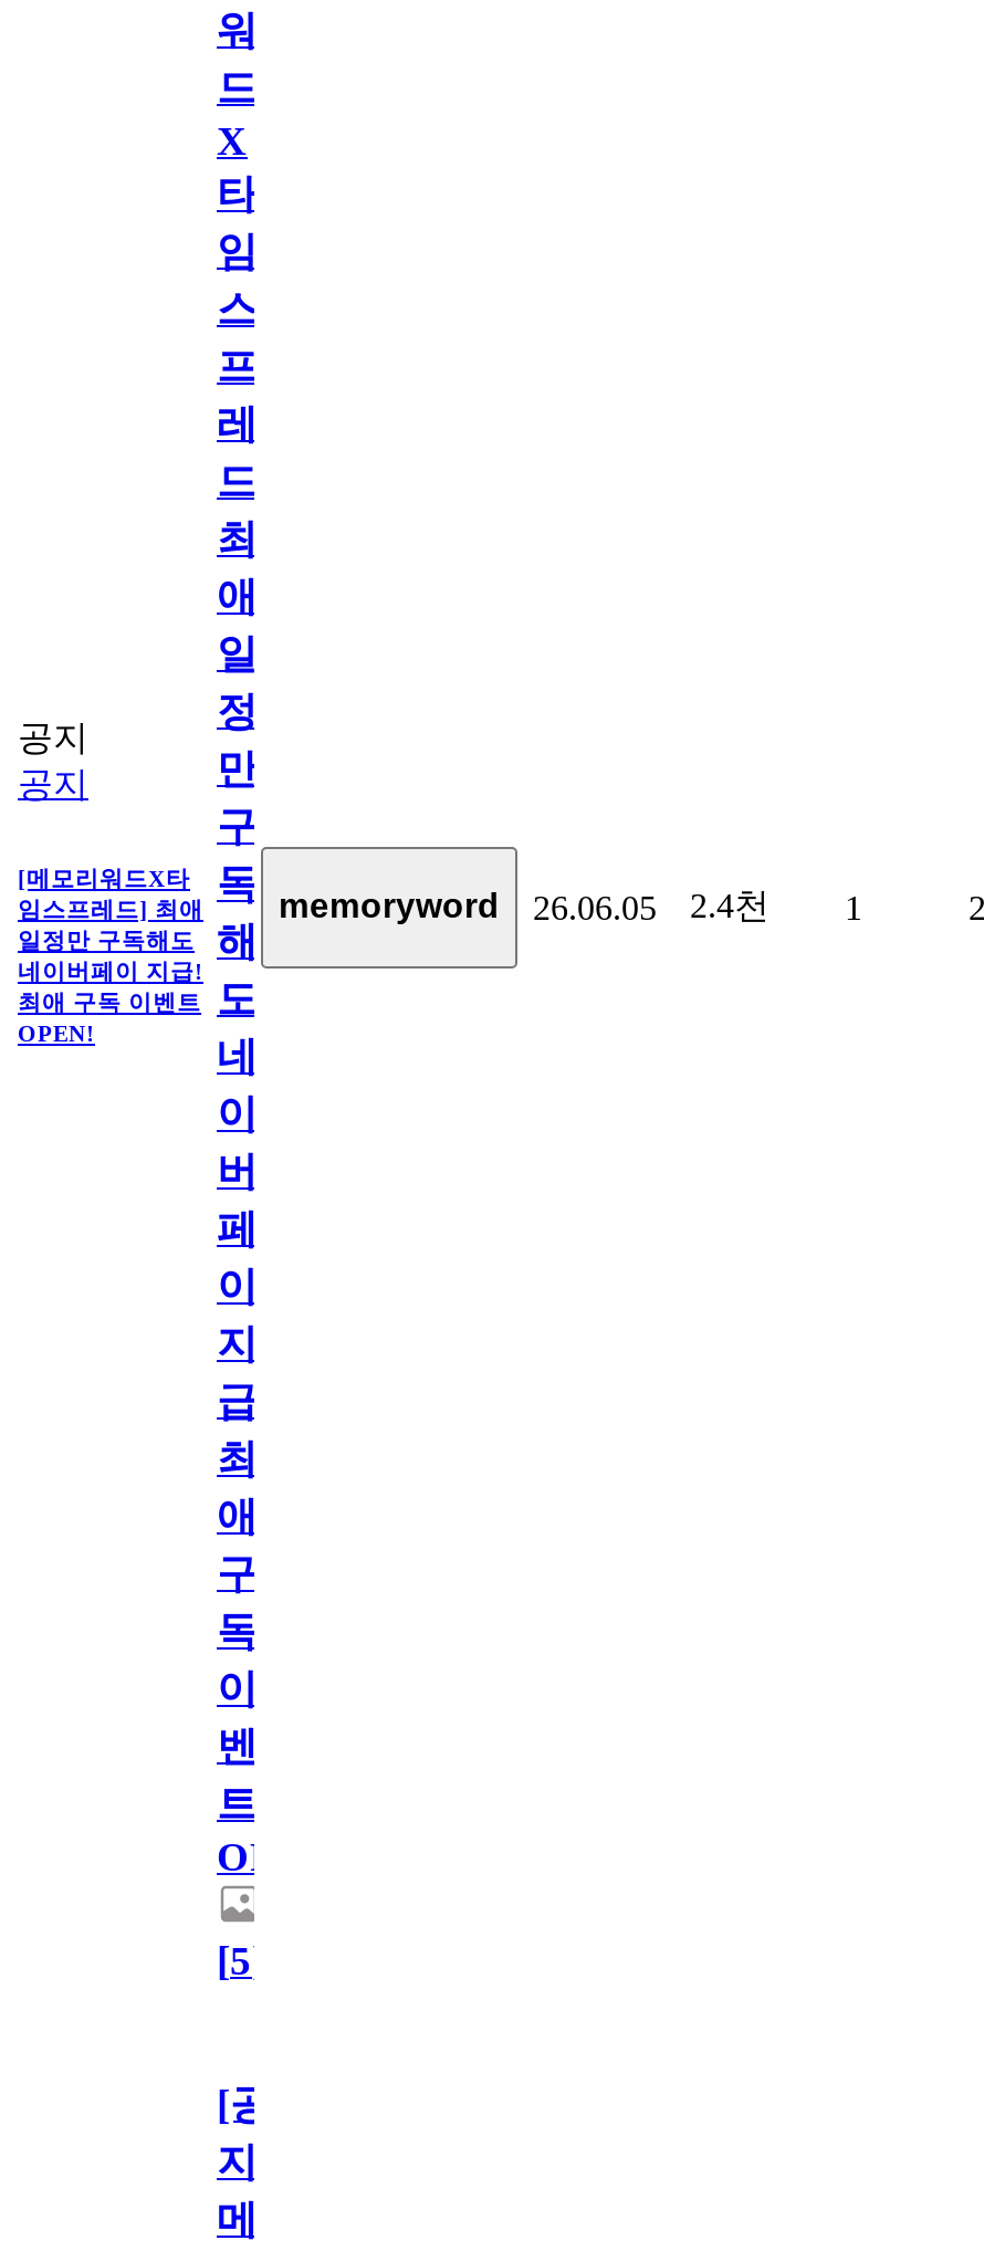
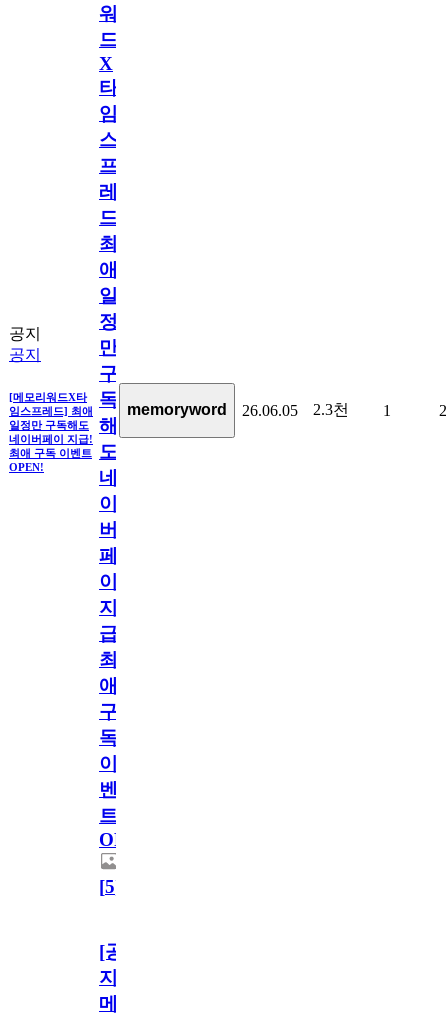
- [메모리워드X타 독 memoryword 26.06.05 2.4천 1
+ [메모리워드X타 독 memoryword 26.06.05 2.3천 1
